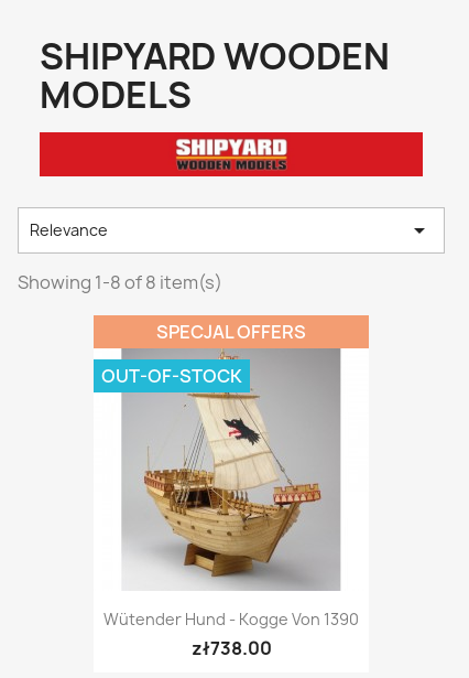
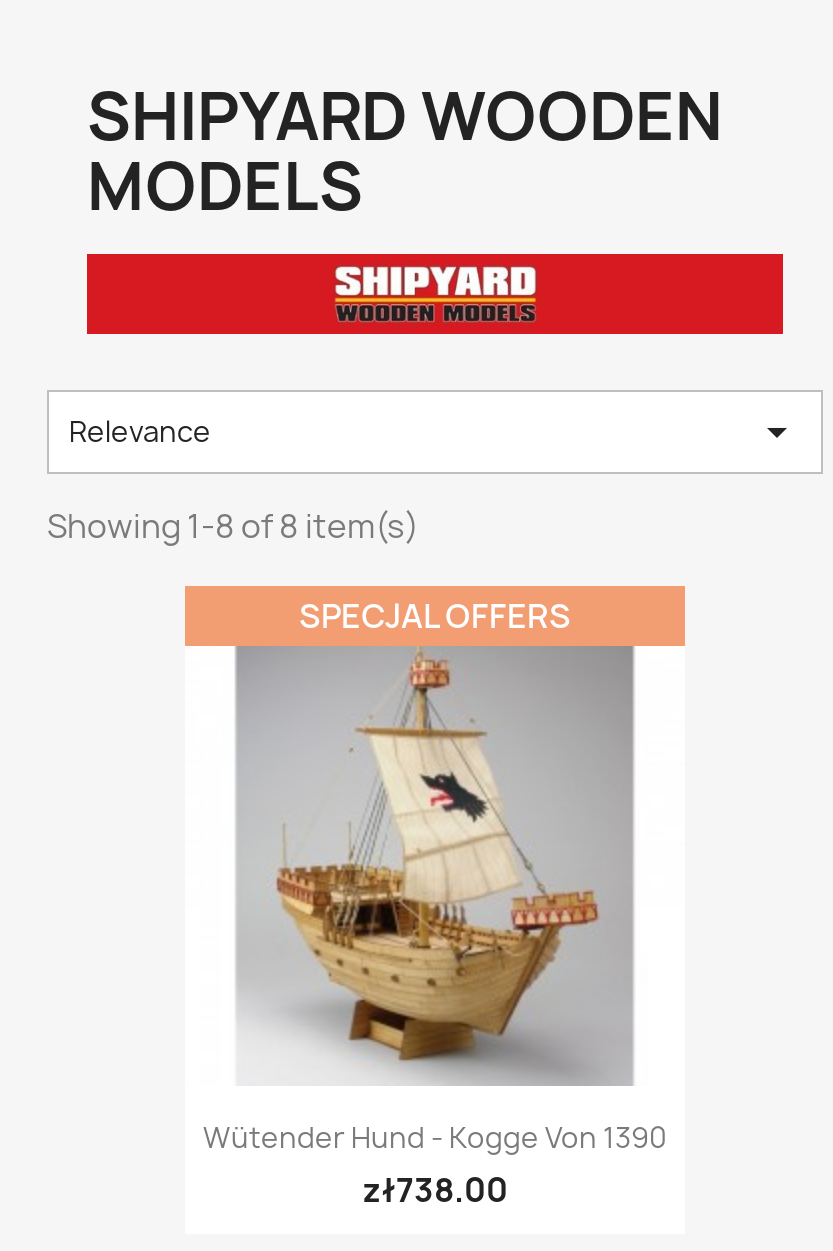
- OUT-OF-STOCK
